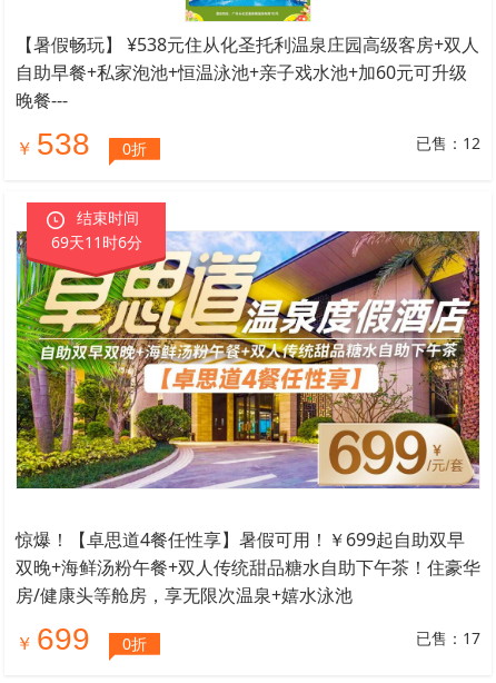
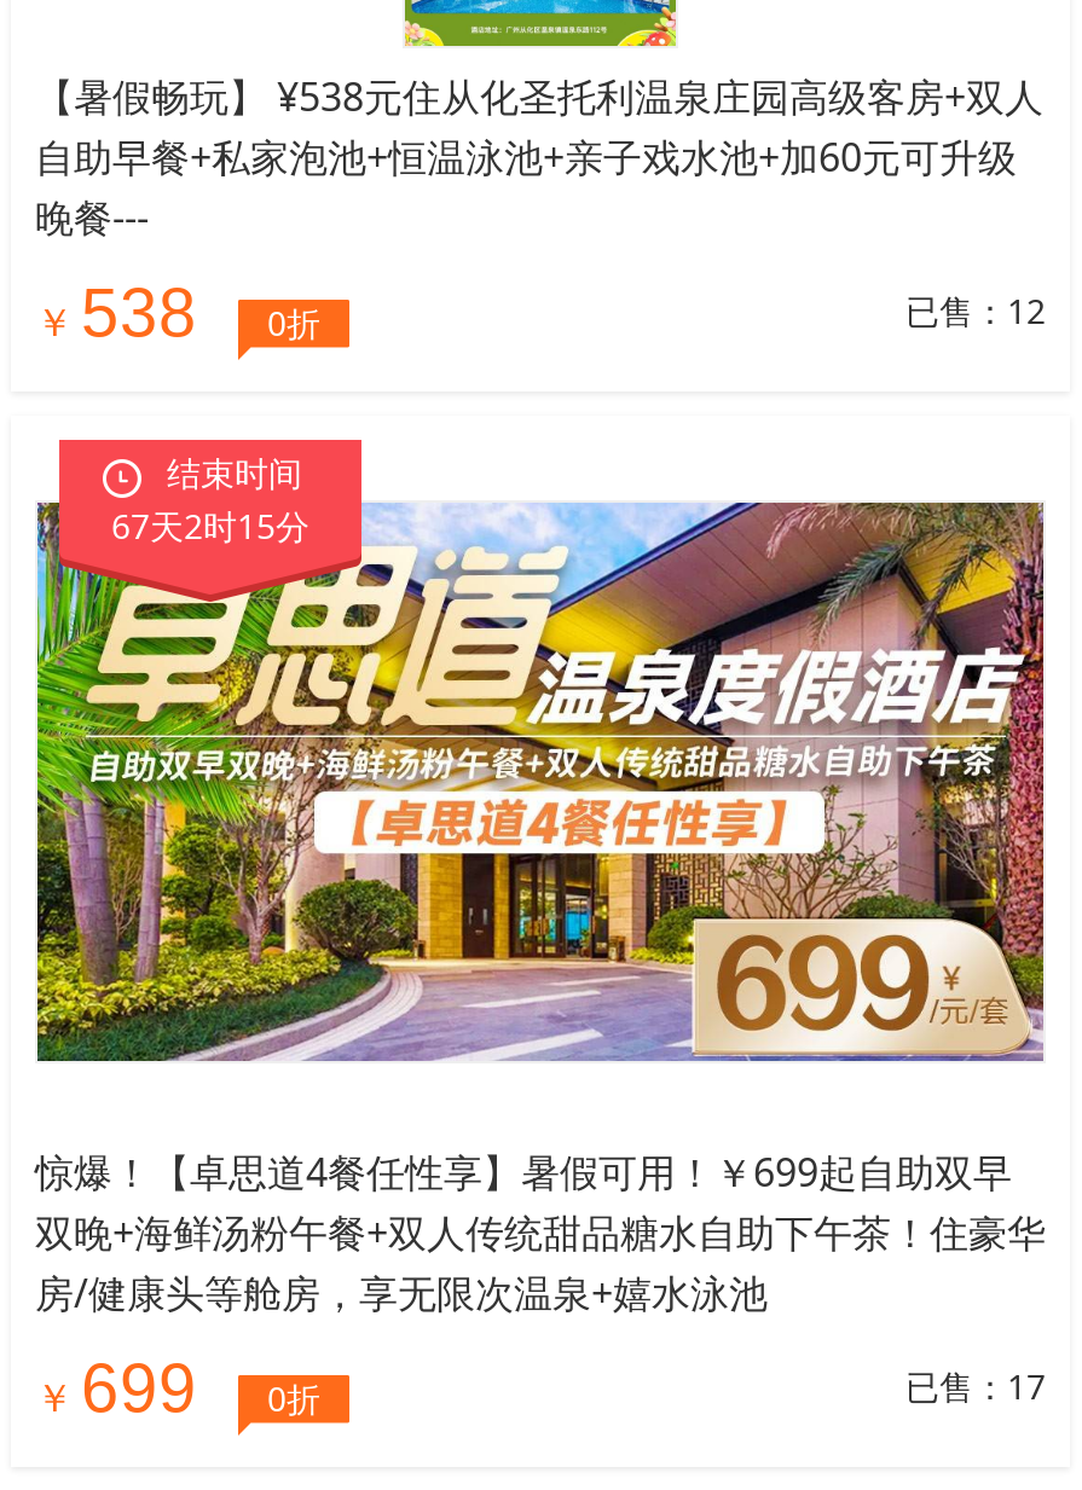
- 69天11时6分
+ 67天2时15分
